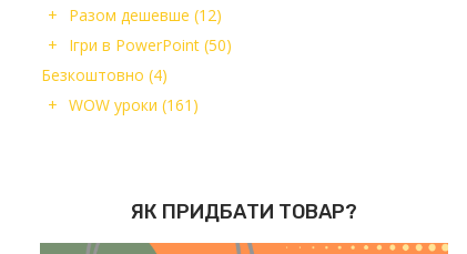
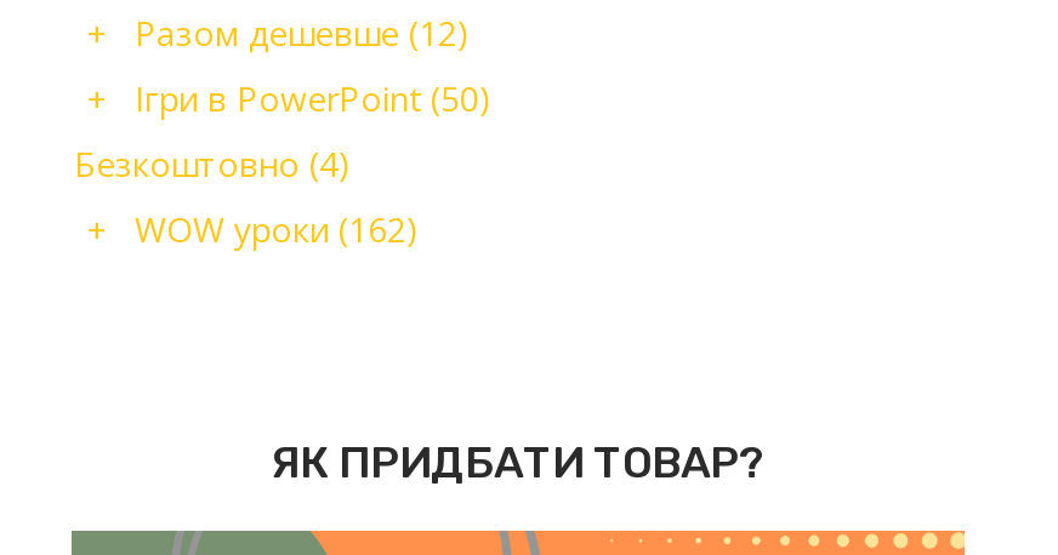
- WOW уроки (161)
+ WOW уроки (162)
